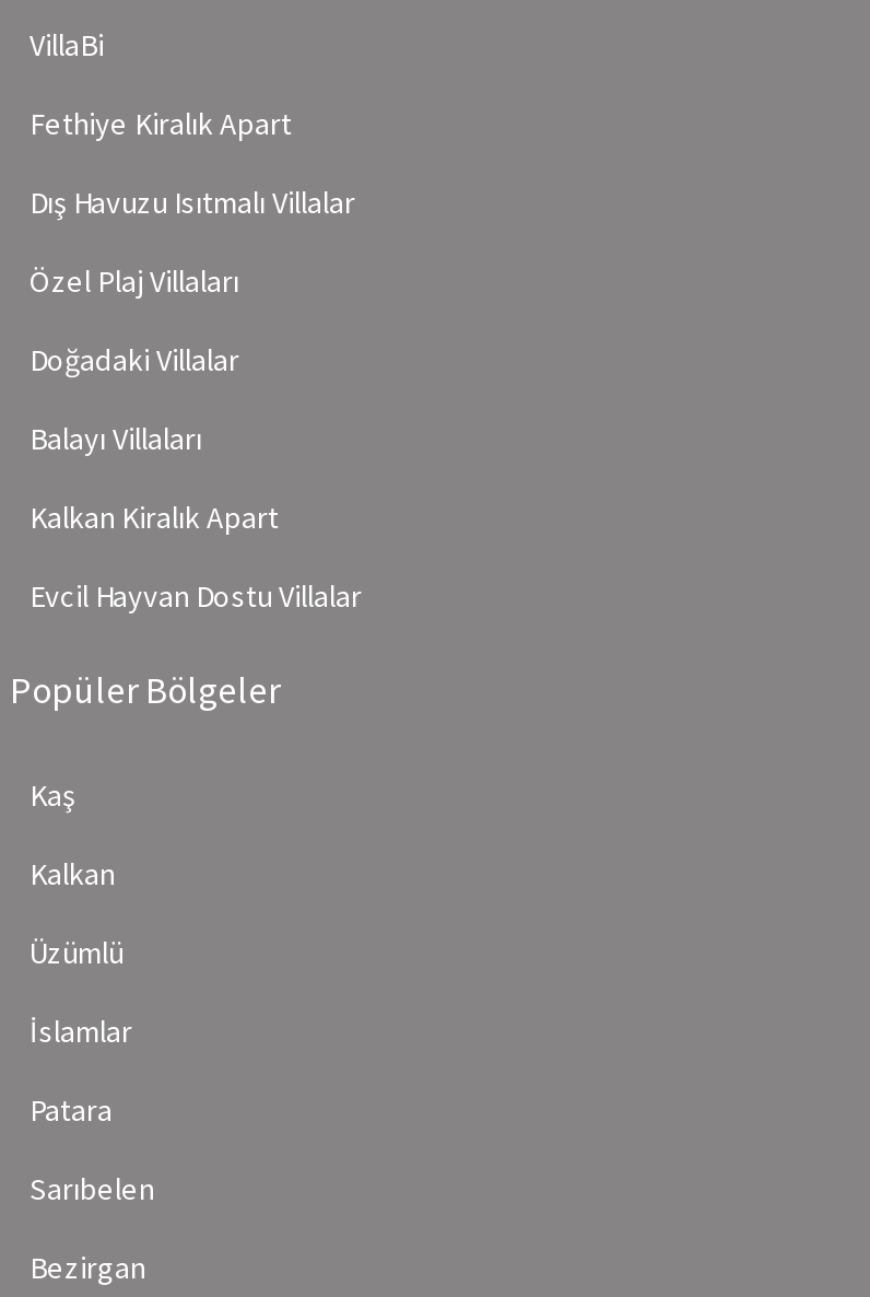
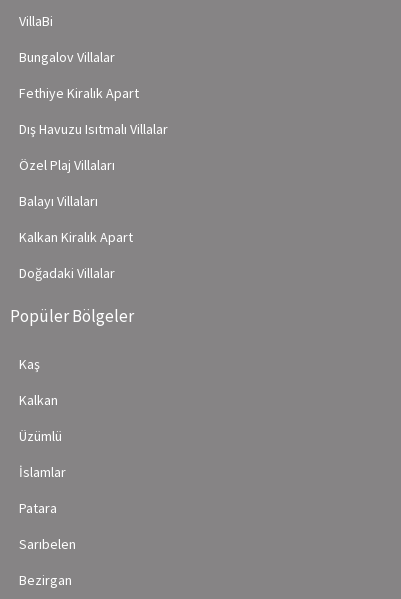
+ Bungalov Villalar

moved down: Fethiye Kiralık Apart | Dış Havuzu Isıtmalı Villalar | Özel Plaj Villaları

moved down: Doğadaki Villalar

- Evcil Hayvan Dostu Villalar
